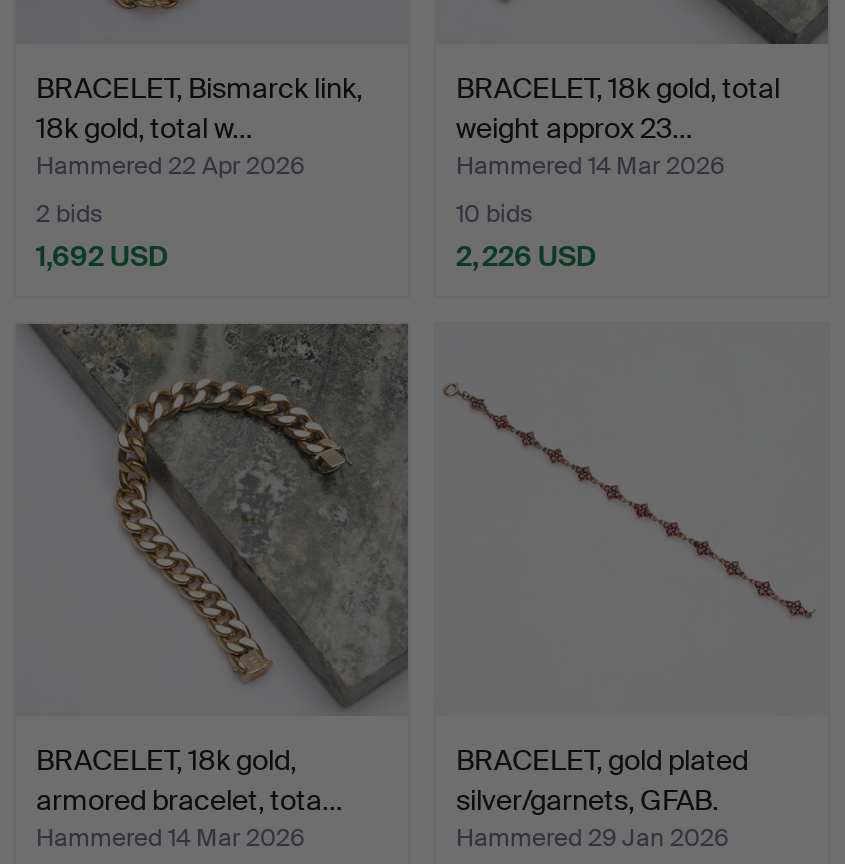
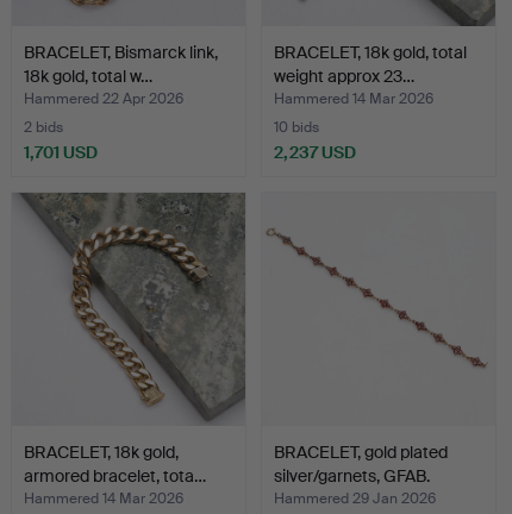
- 1,692 USD
+ 1,701 USD

- 2,226 USD
+ 2,237 USD
